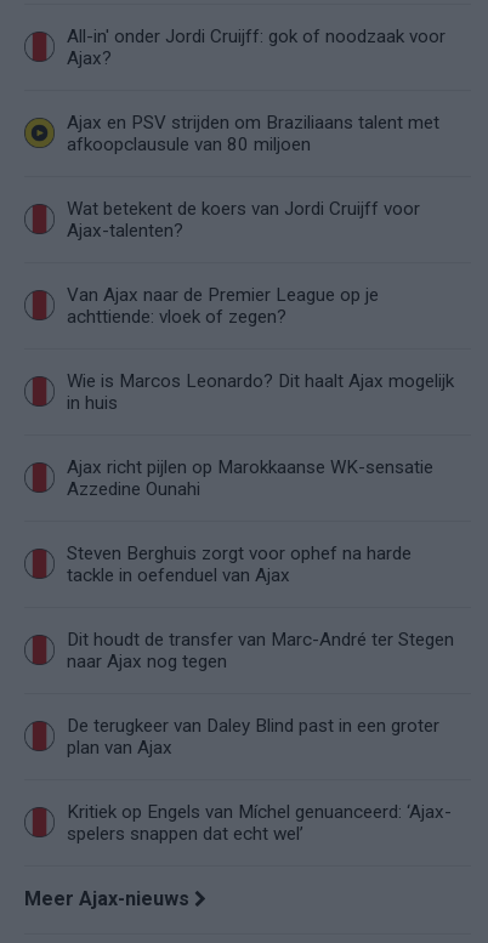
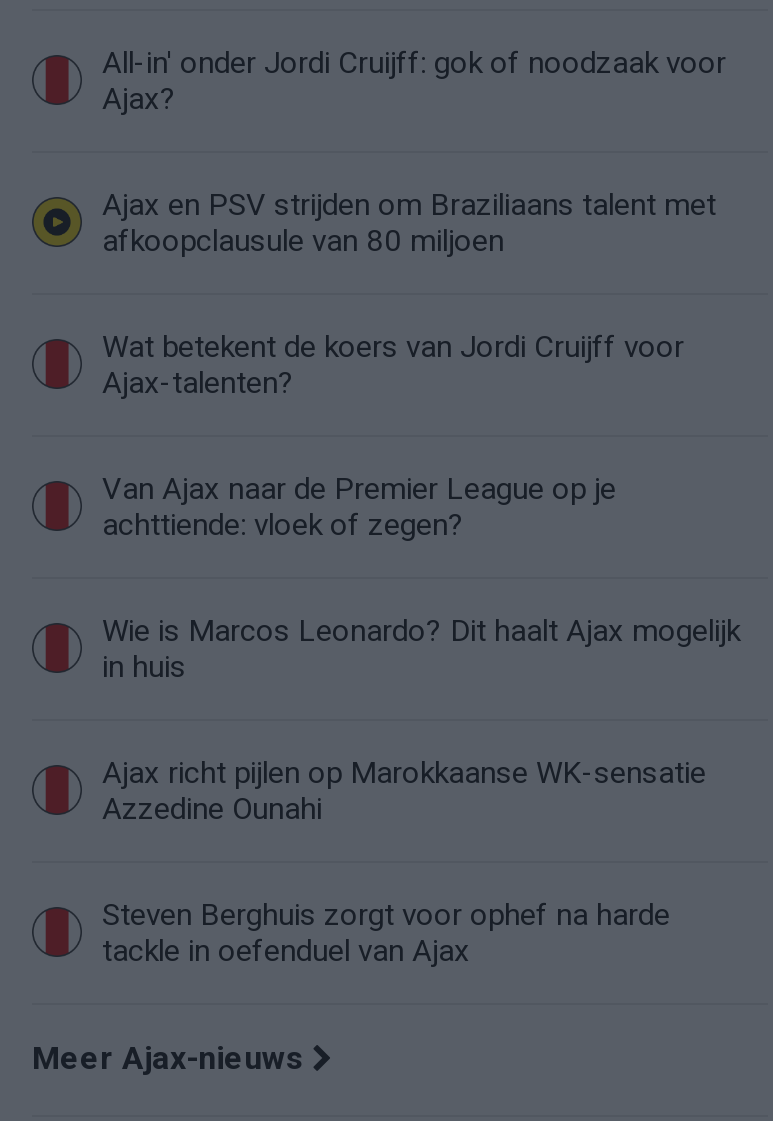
- Dit houdt de transfer van Marc-André ter Stegen
- naar Ajax nog tegen
- De terugkeer van Daley Blind past in een groter
- plan van Ajax
- Kritiek op Engels van Míchel genuanceerd: ‘Ajax-
- spelers snappen dat echt wel’
